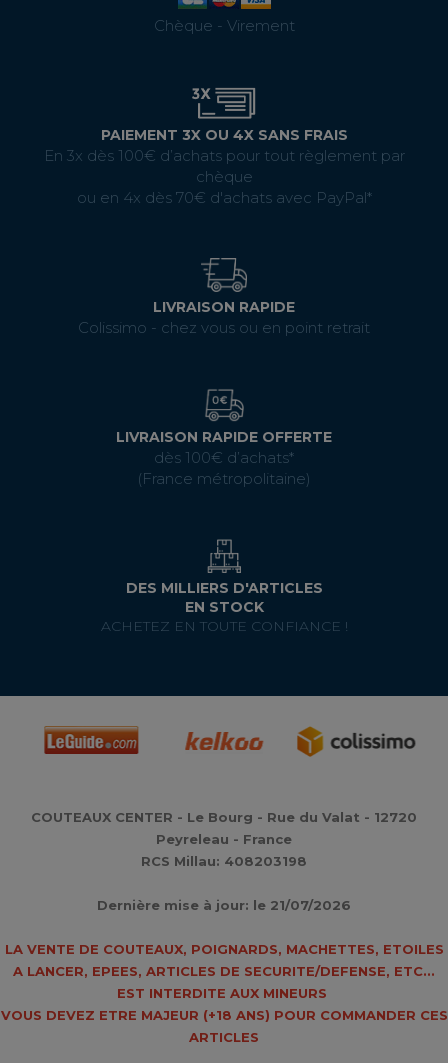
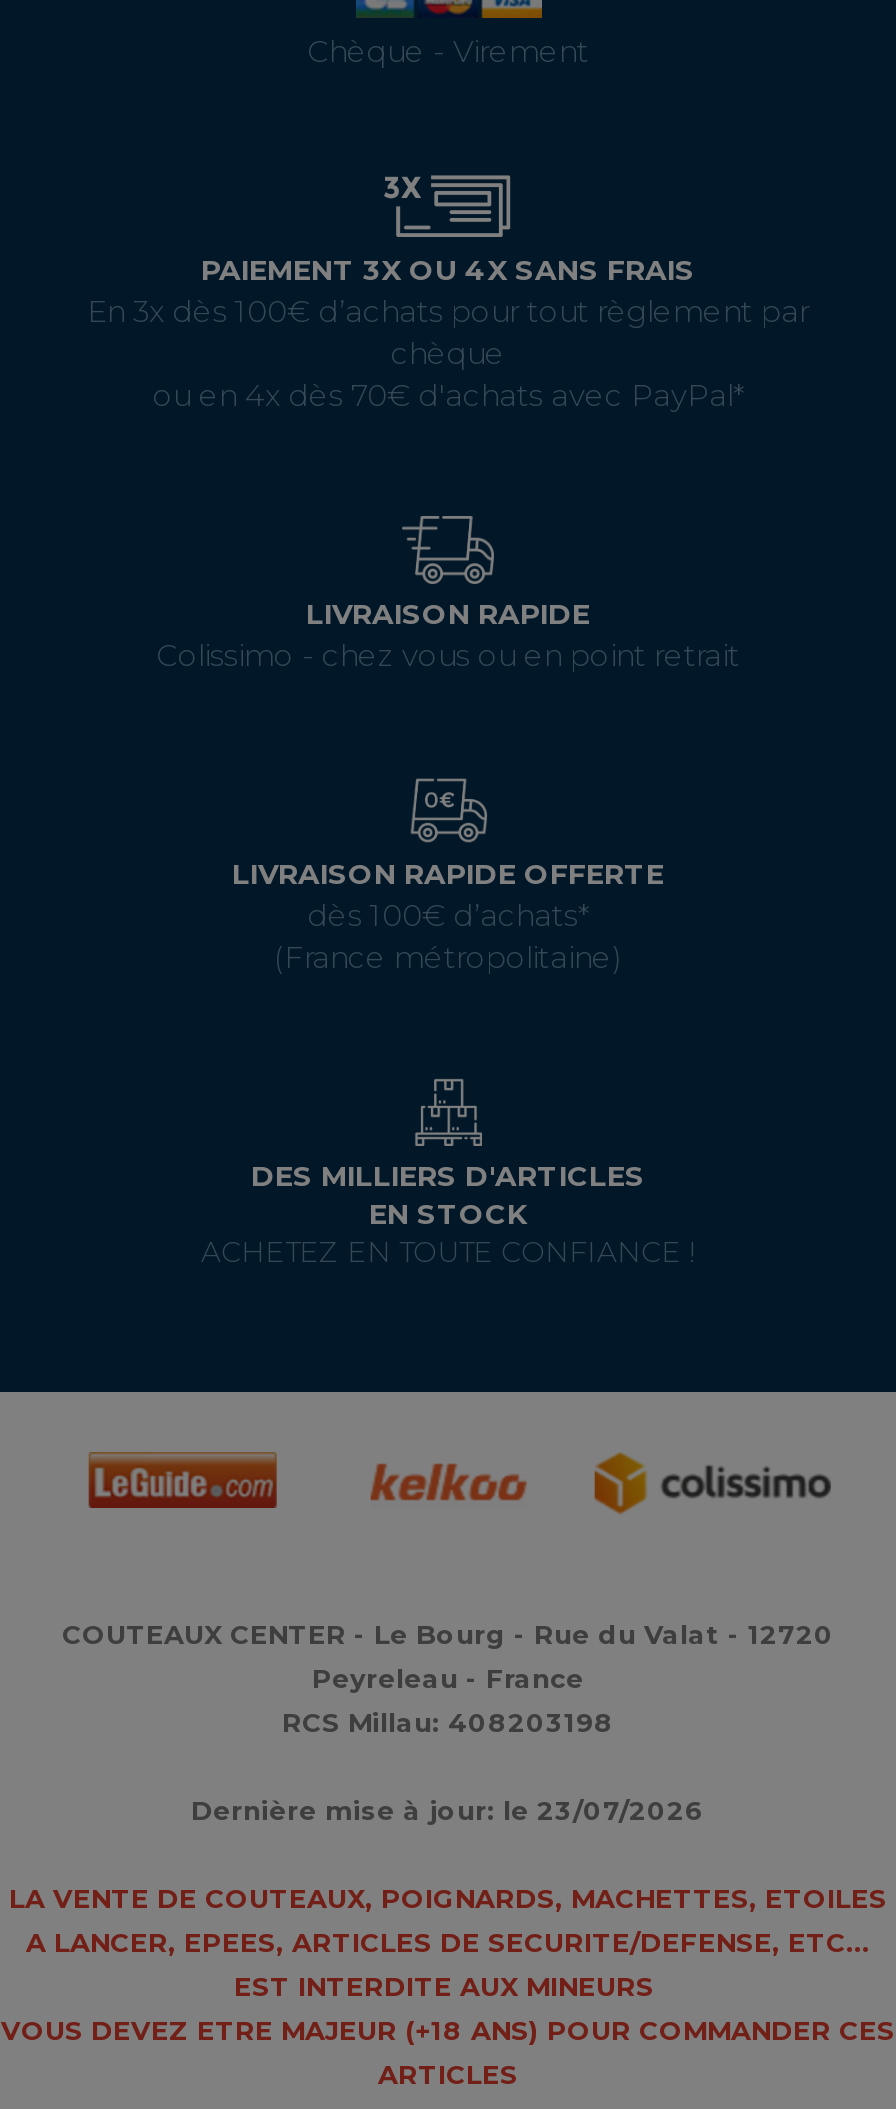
- Dernière mise à jour: le 21/07/2026
+ Dernière mise à jour: le 23/07/2026
